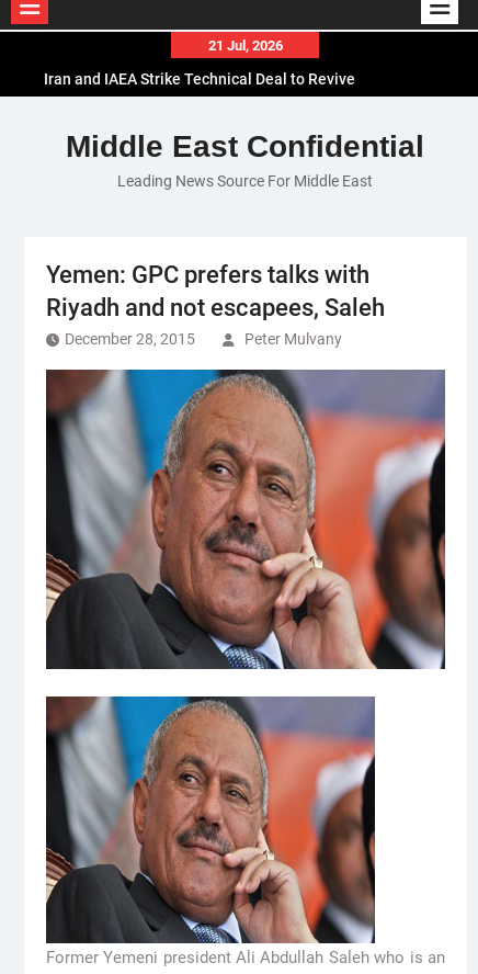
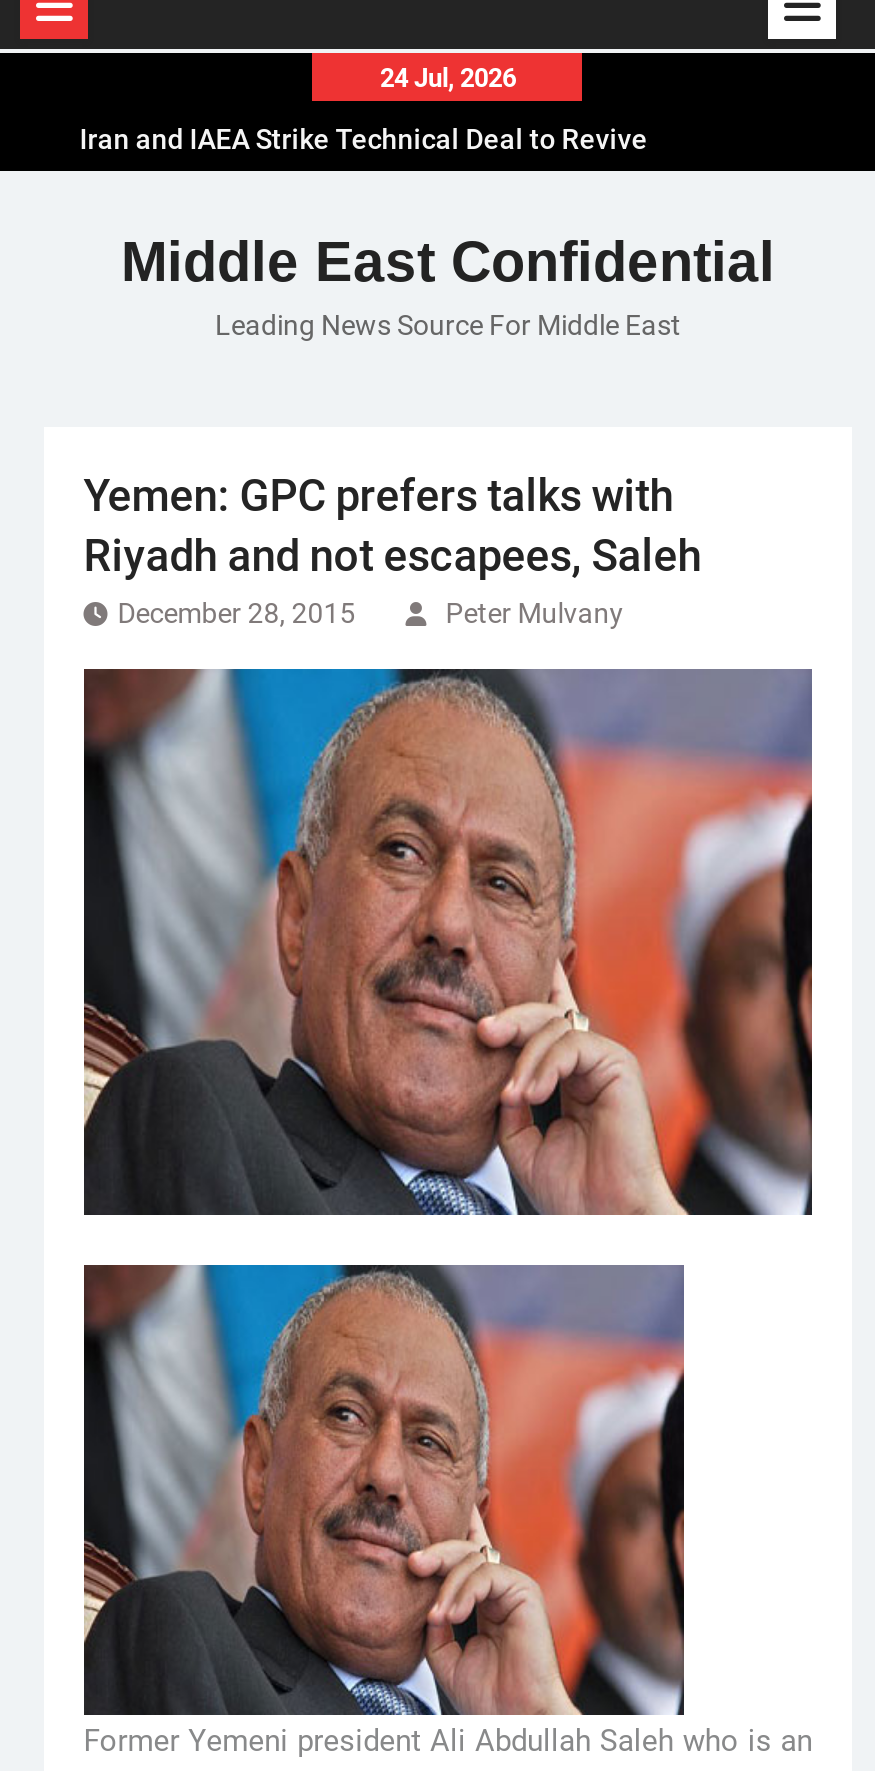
- 21 Jul, 2026
+ 24 Jul, 2026
